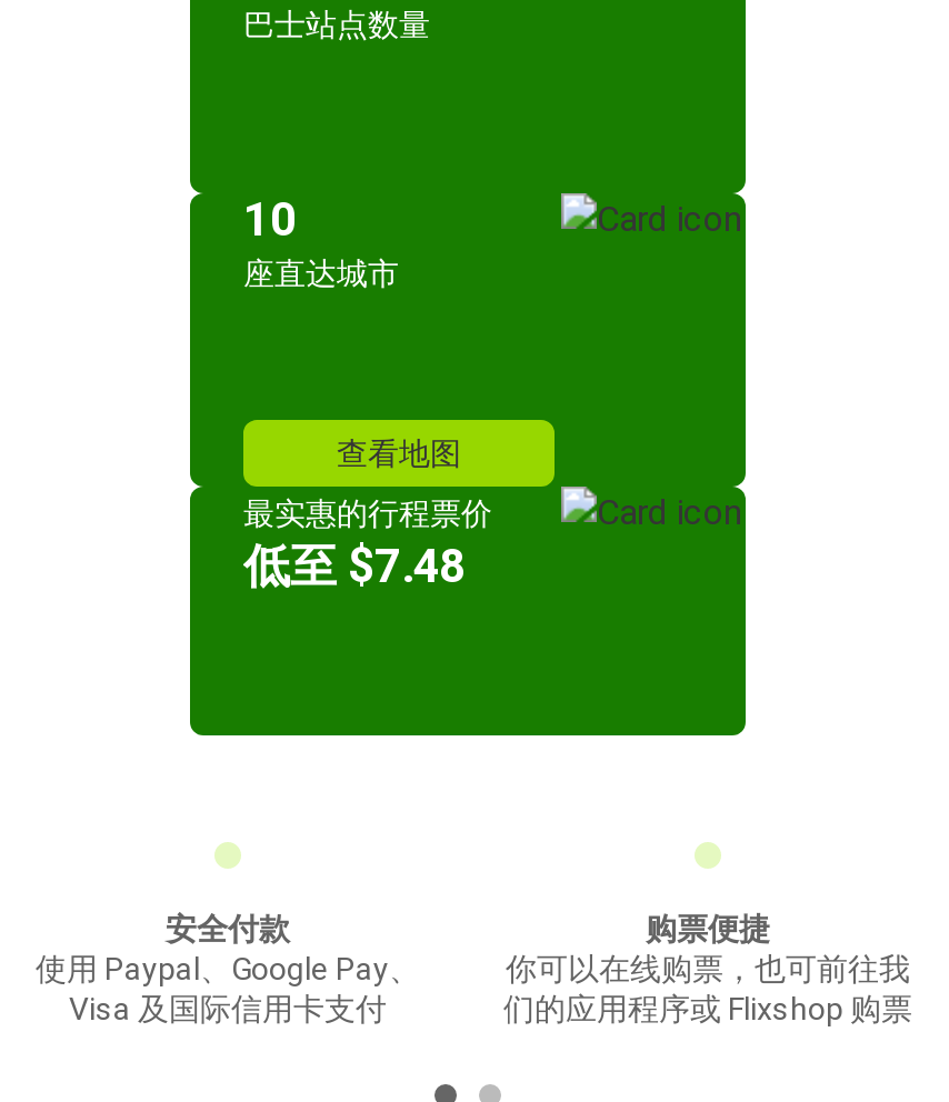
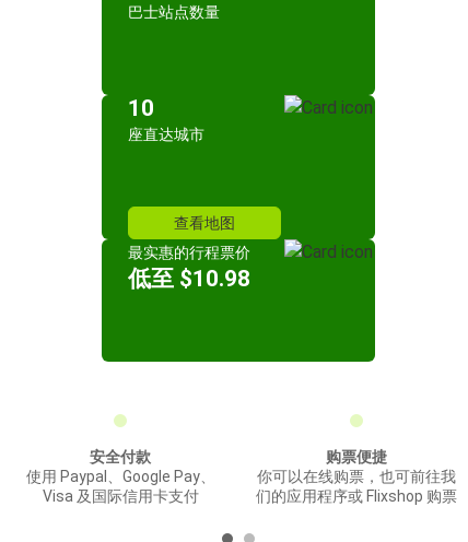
- 低至 $7.48
+ 低至 $10.98
